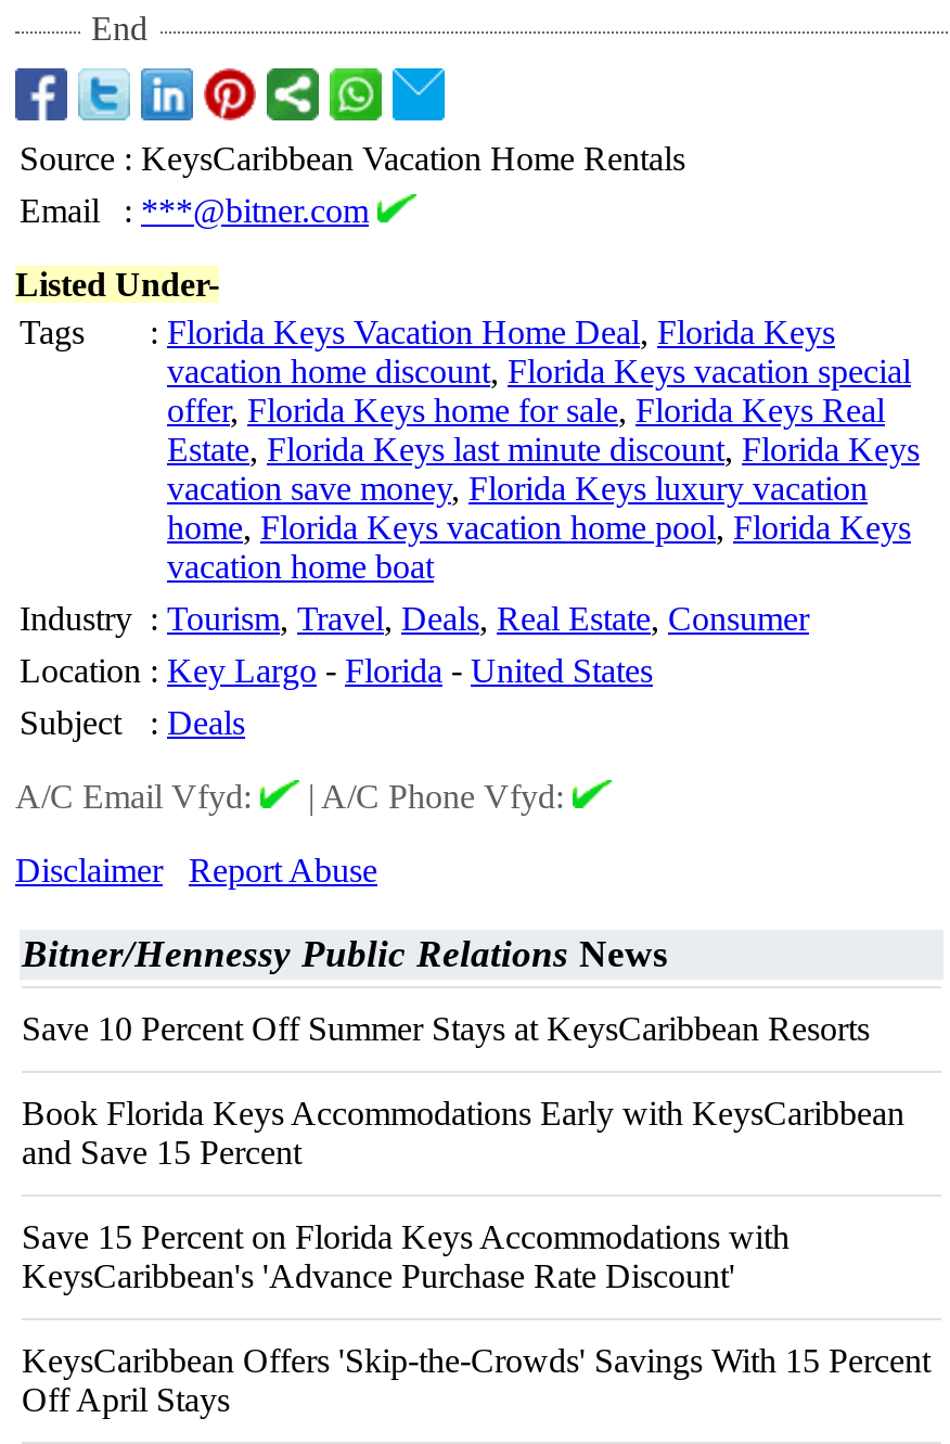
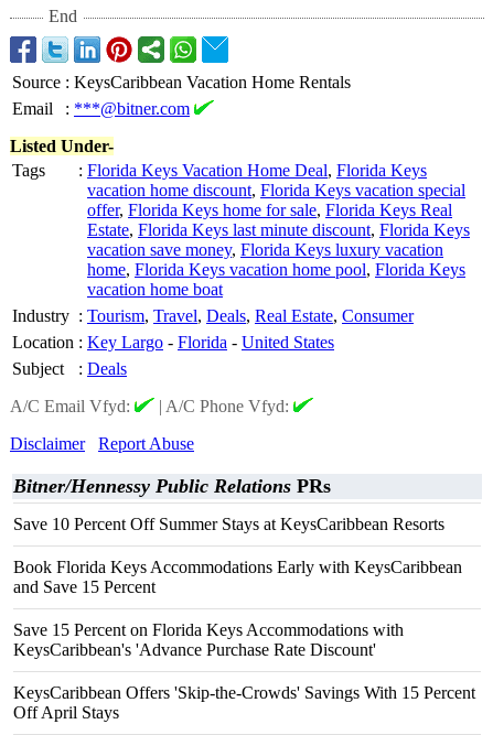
- Bitner/Hennessy Public Relations News
+ Bitner/Hennessy Public Relations PRs
